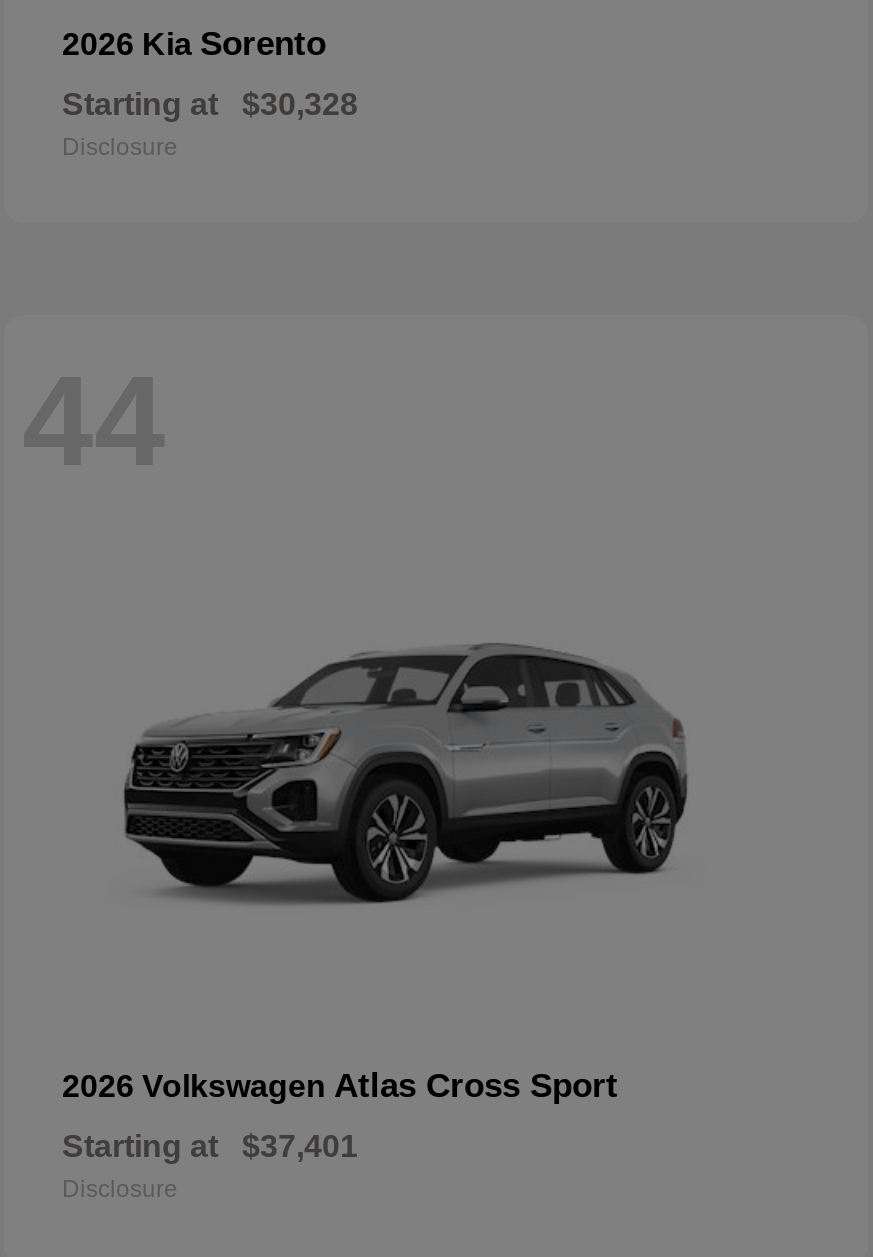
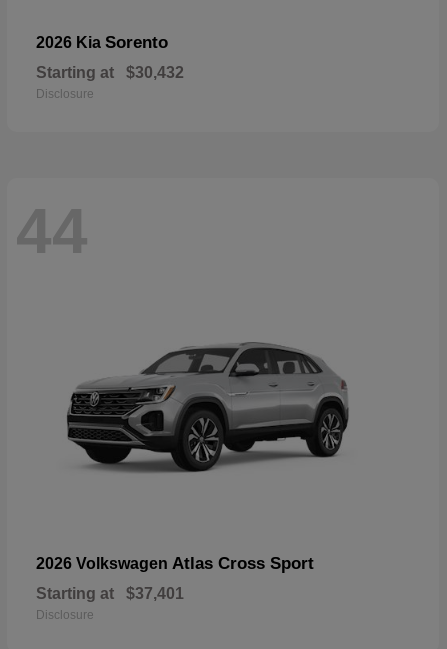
- Starting at $30,328
+ Starting at $30,432
